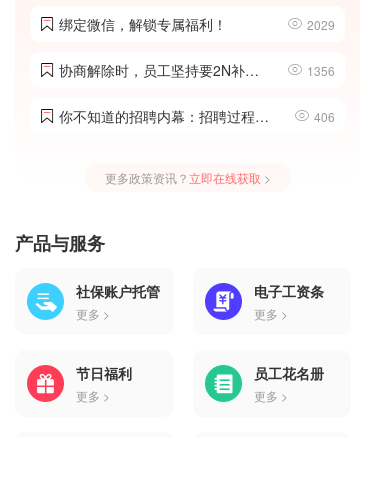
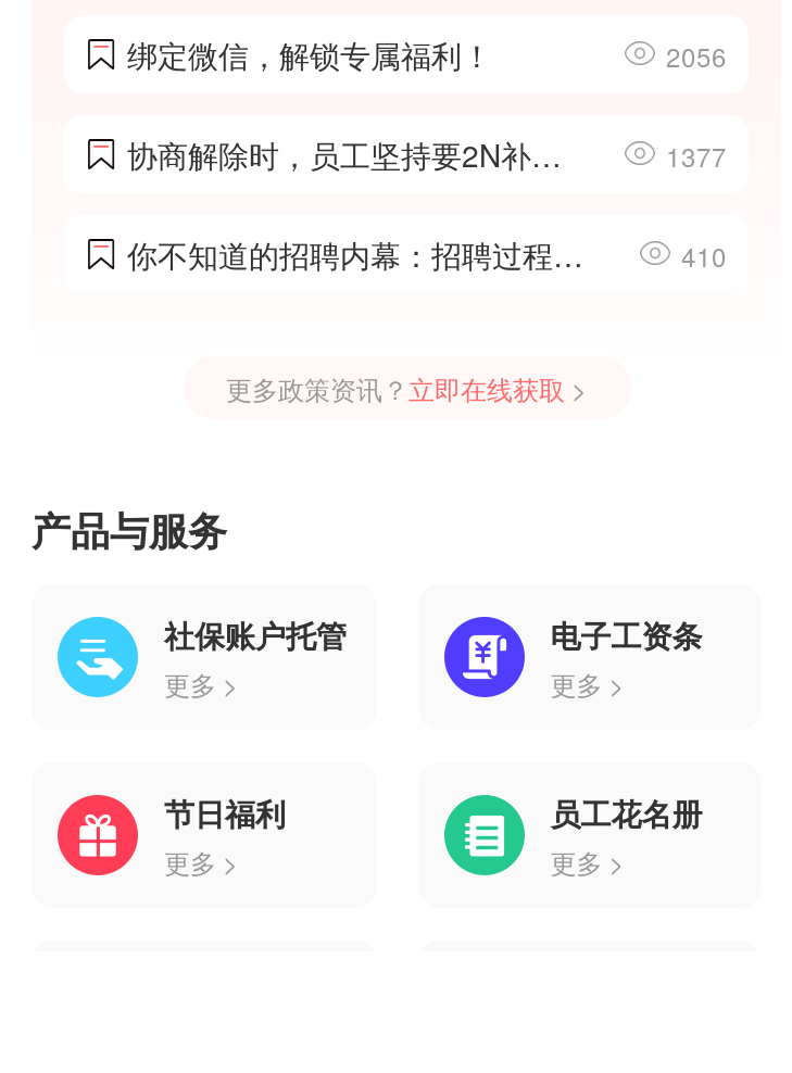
- 2029
+ 2056

- 1356
+ 1377

- 406
+ 410
